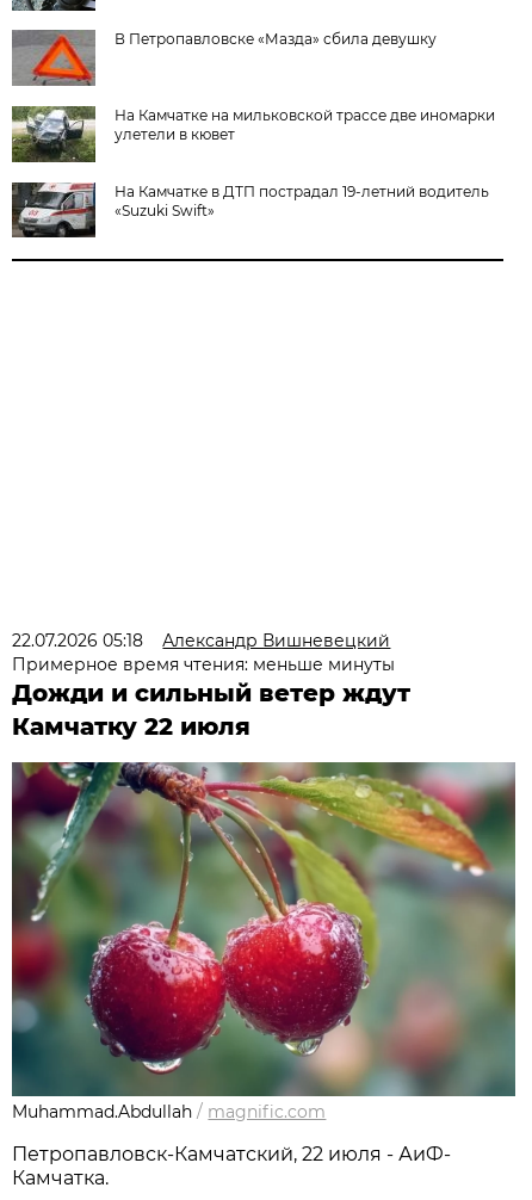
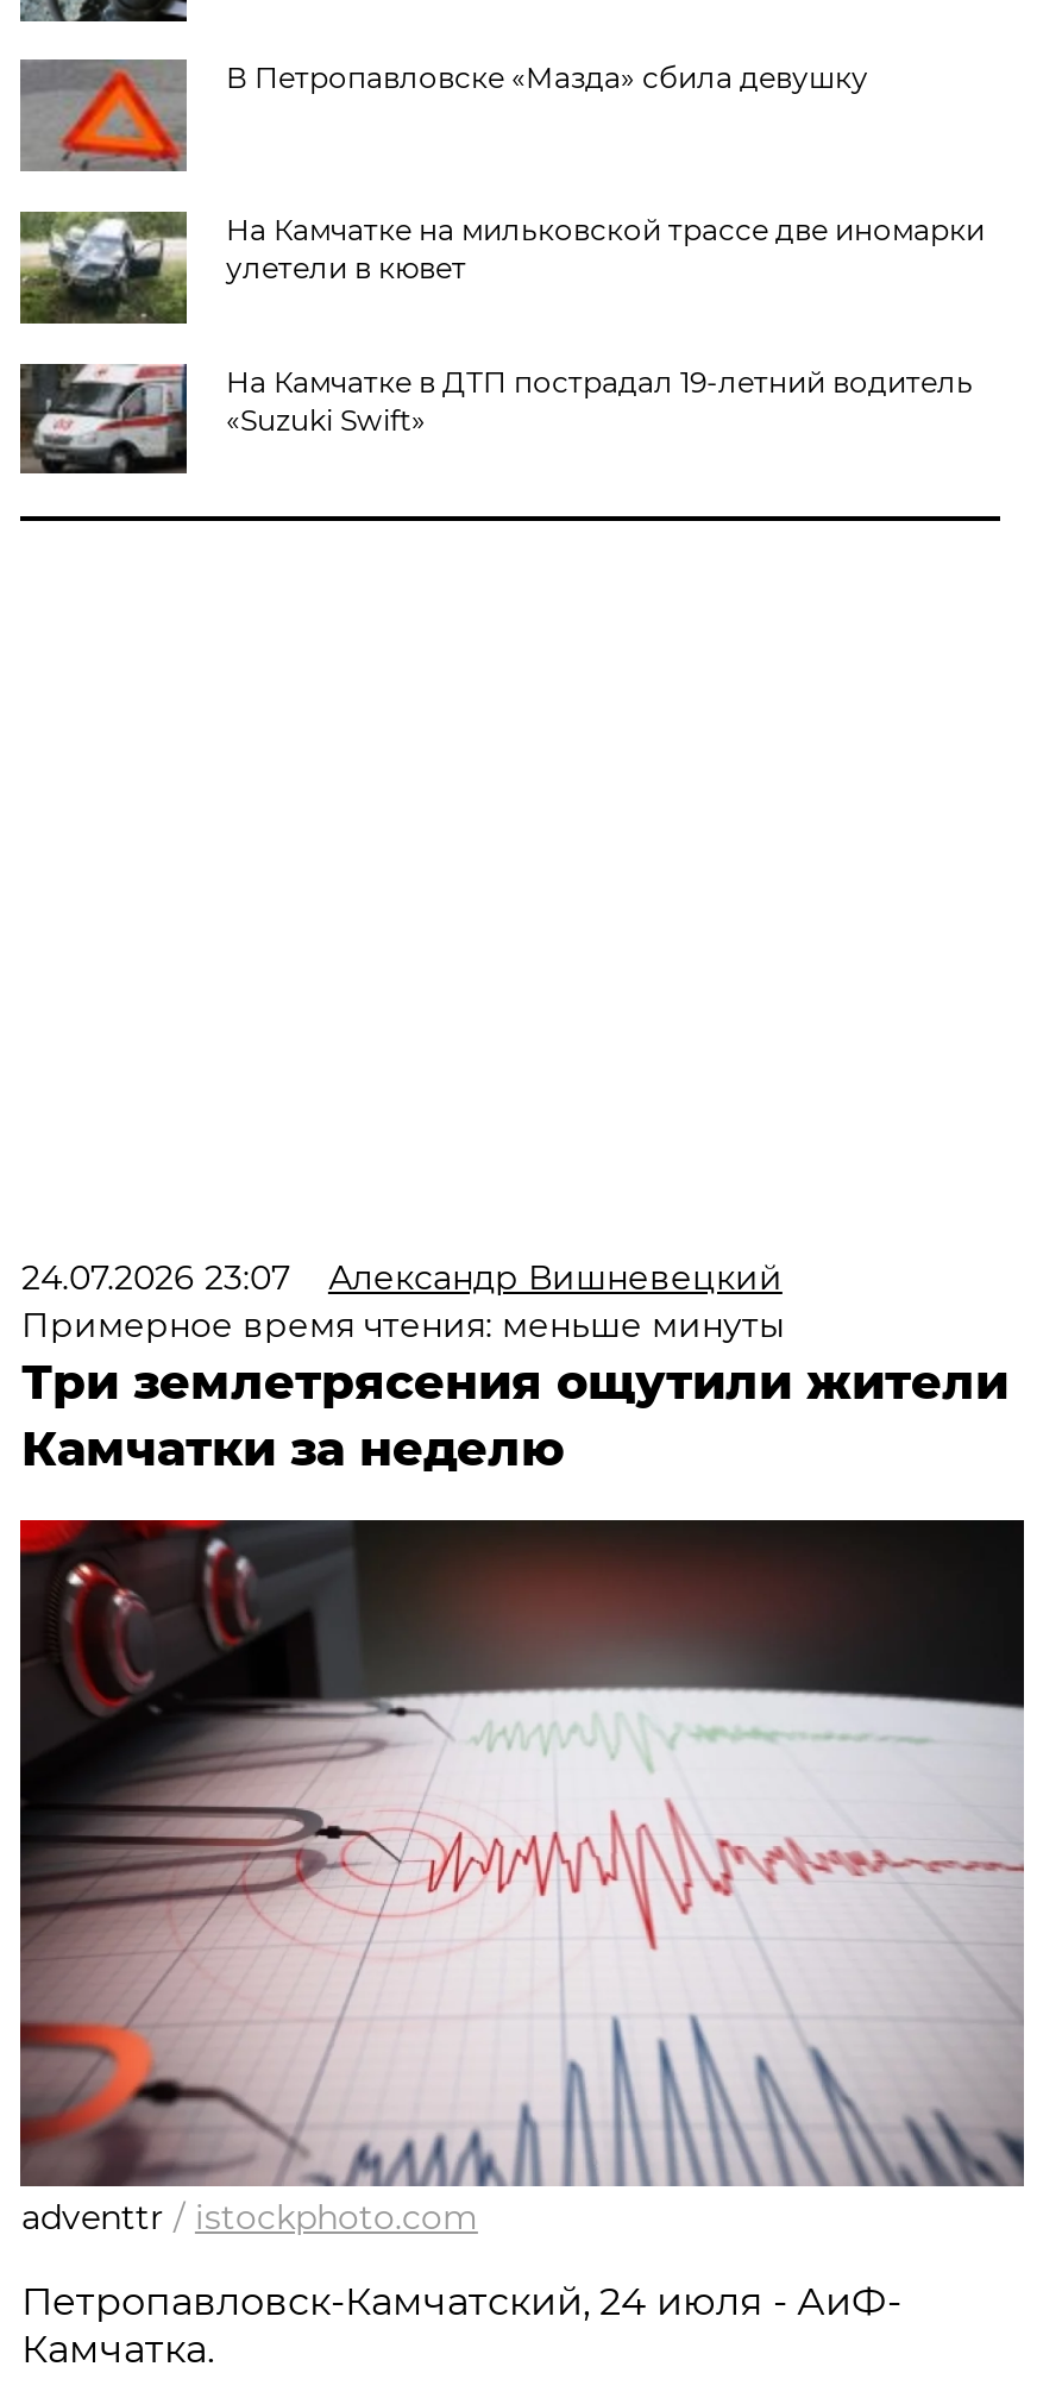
- 22.07.2026 05:18 Александр Вишневецкий
+ 24.07.2026 23:07 Александр Вишневецкий

- Дожди и сильный ветер ждут
- Камчатку 22 июля
+ Три землетрясения ощутили жители
+ Камчатки за неделю

- [image]
- Muhammad.Abdullah / magnific.com
+ [image]
+ adventtr / istockphoto.com

- Петропавловск-Камчатский, 22 июля - АиФ-
+ Петропавловск-Камчатский, 24 июля - АиФ-
